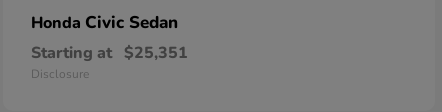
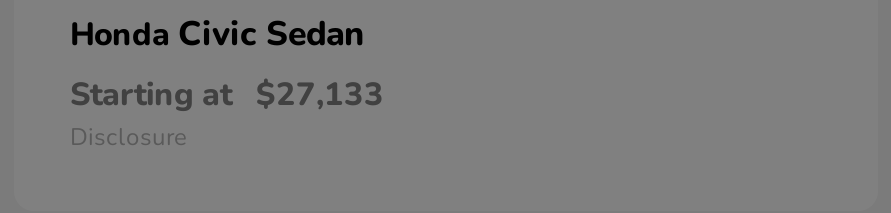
- Starting at $25,351
+ Starting at $27,133
